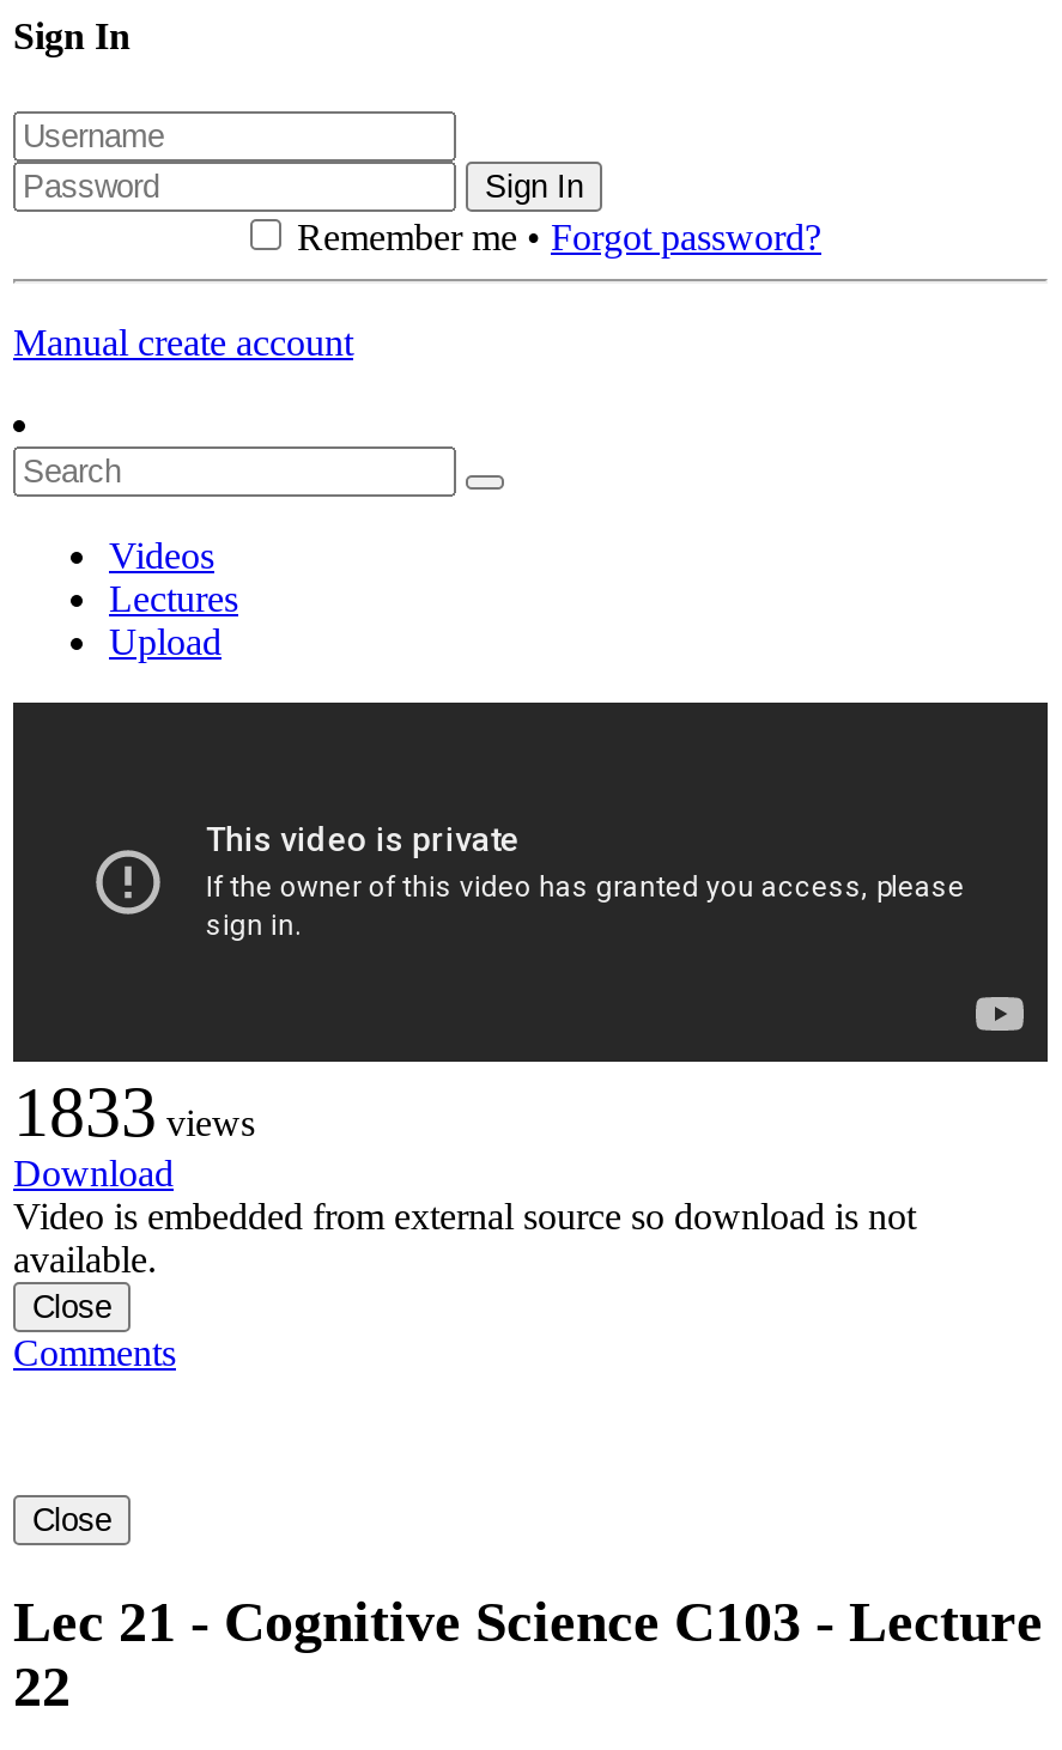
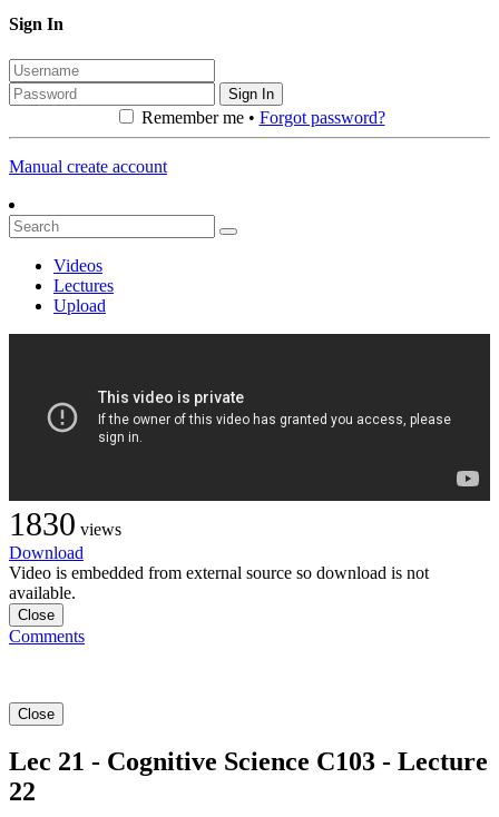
- 1833views
+ 1830views
